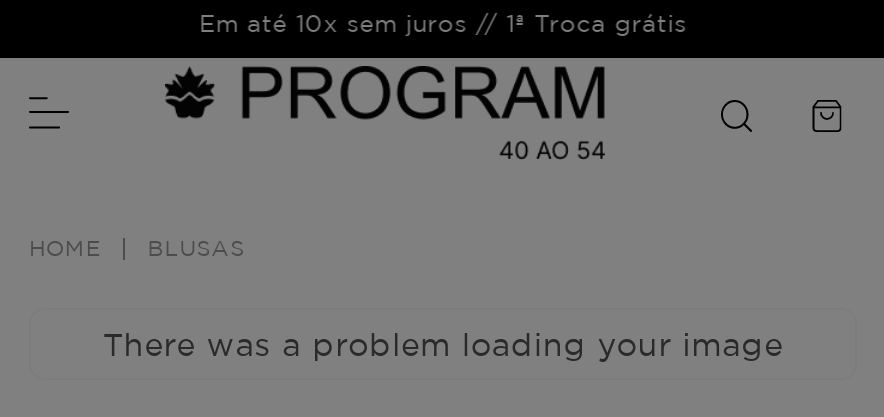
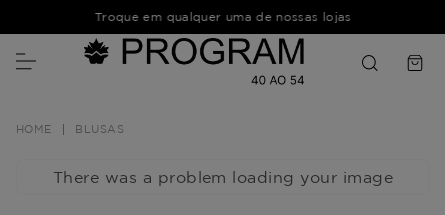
- Em até 10x sem juros // 1ª Troca grátis
+ Troque em qualquer uma de nossas lojas
